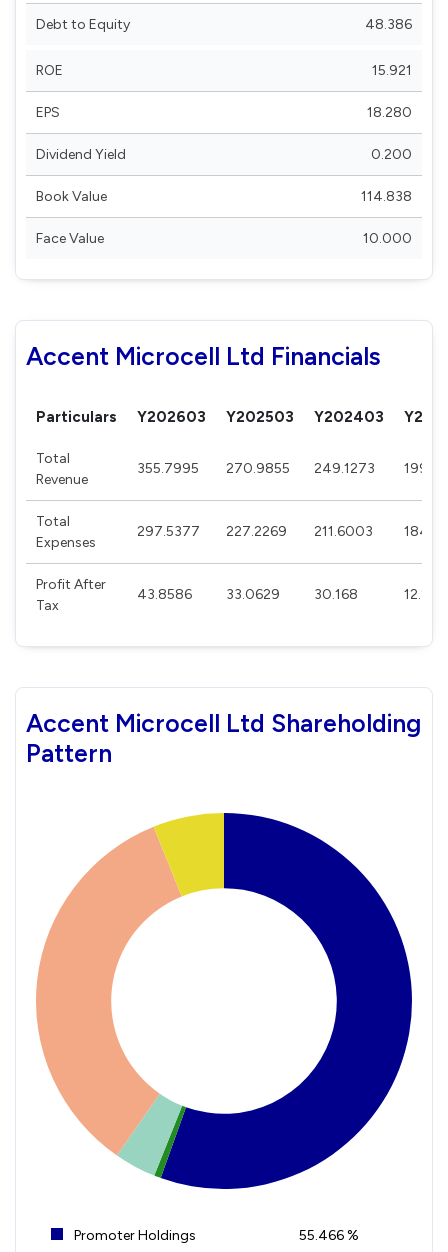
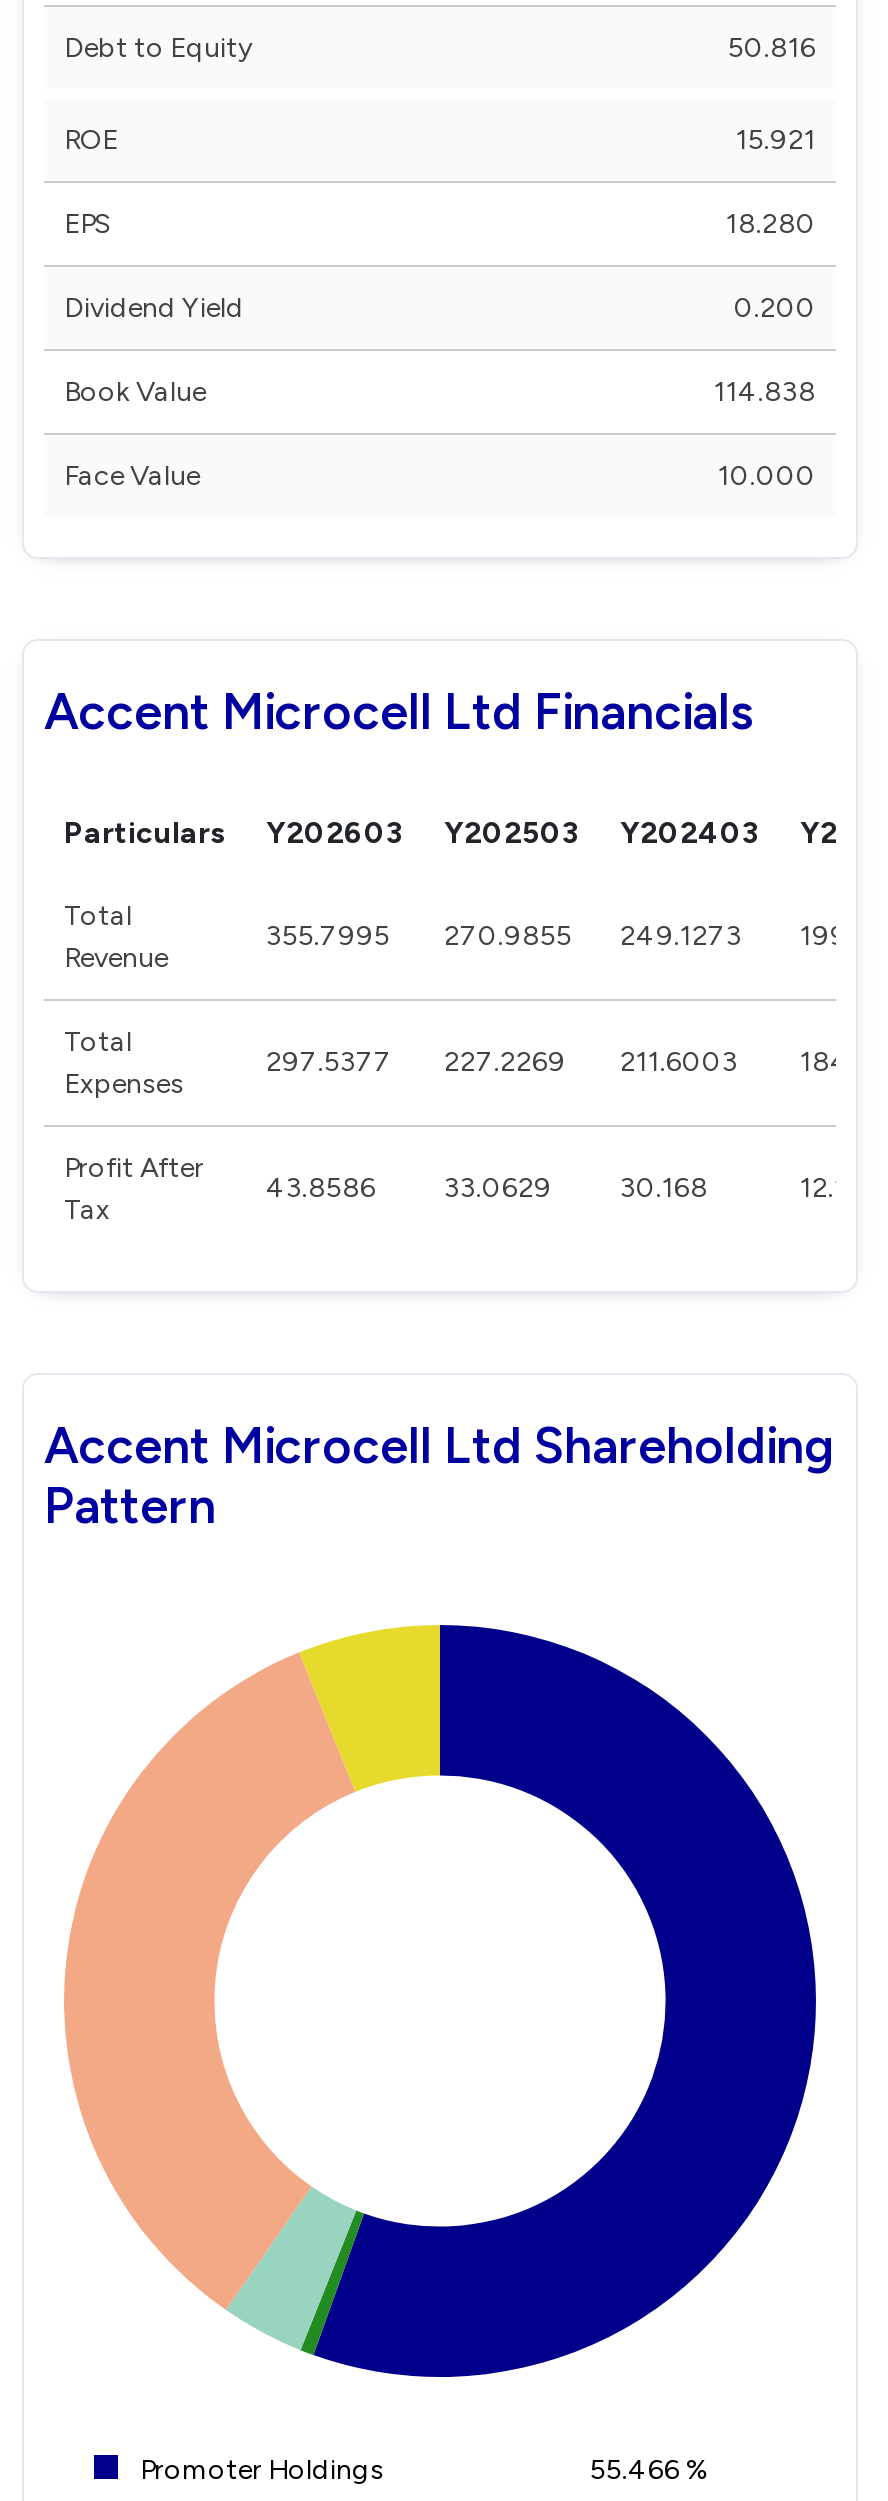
- 48.386
+ 50.816
